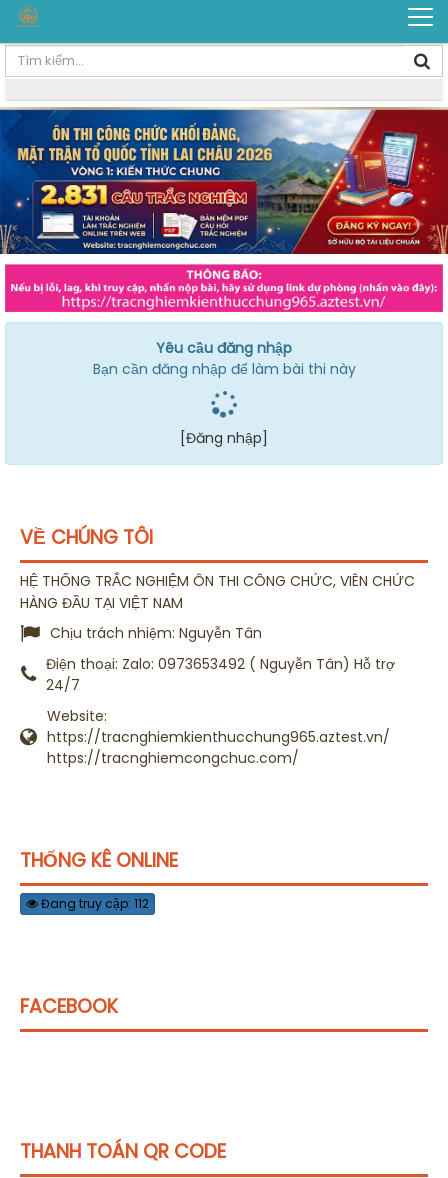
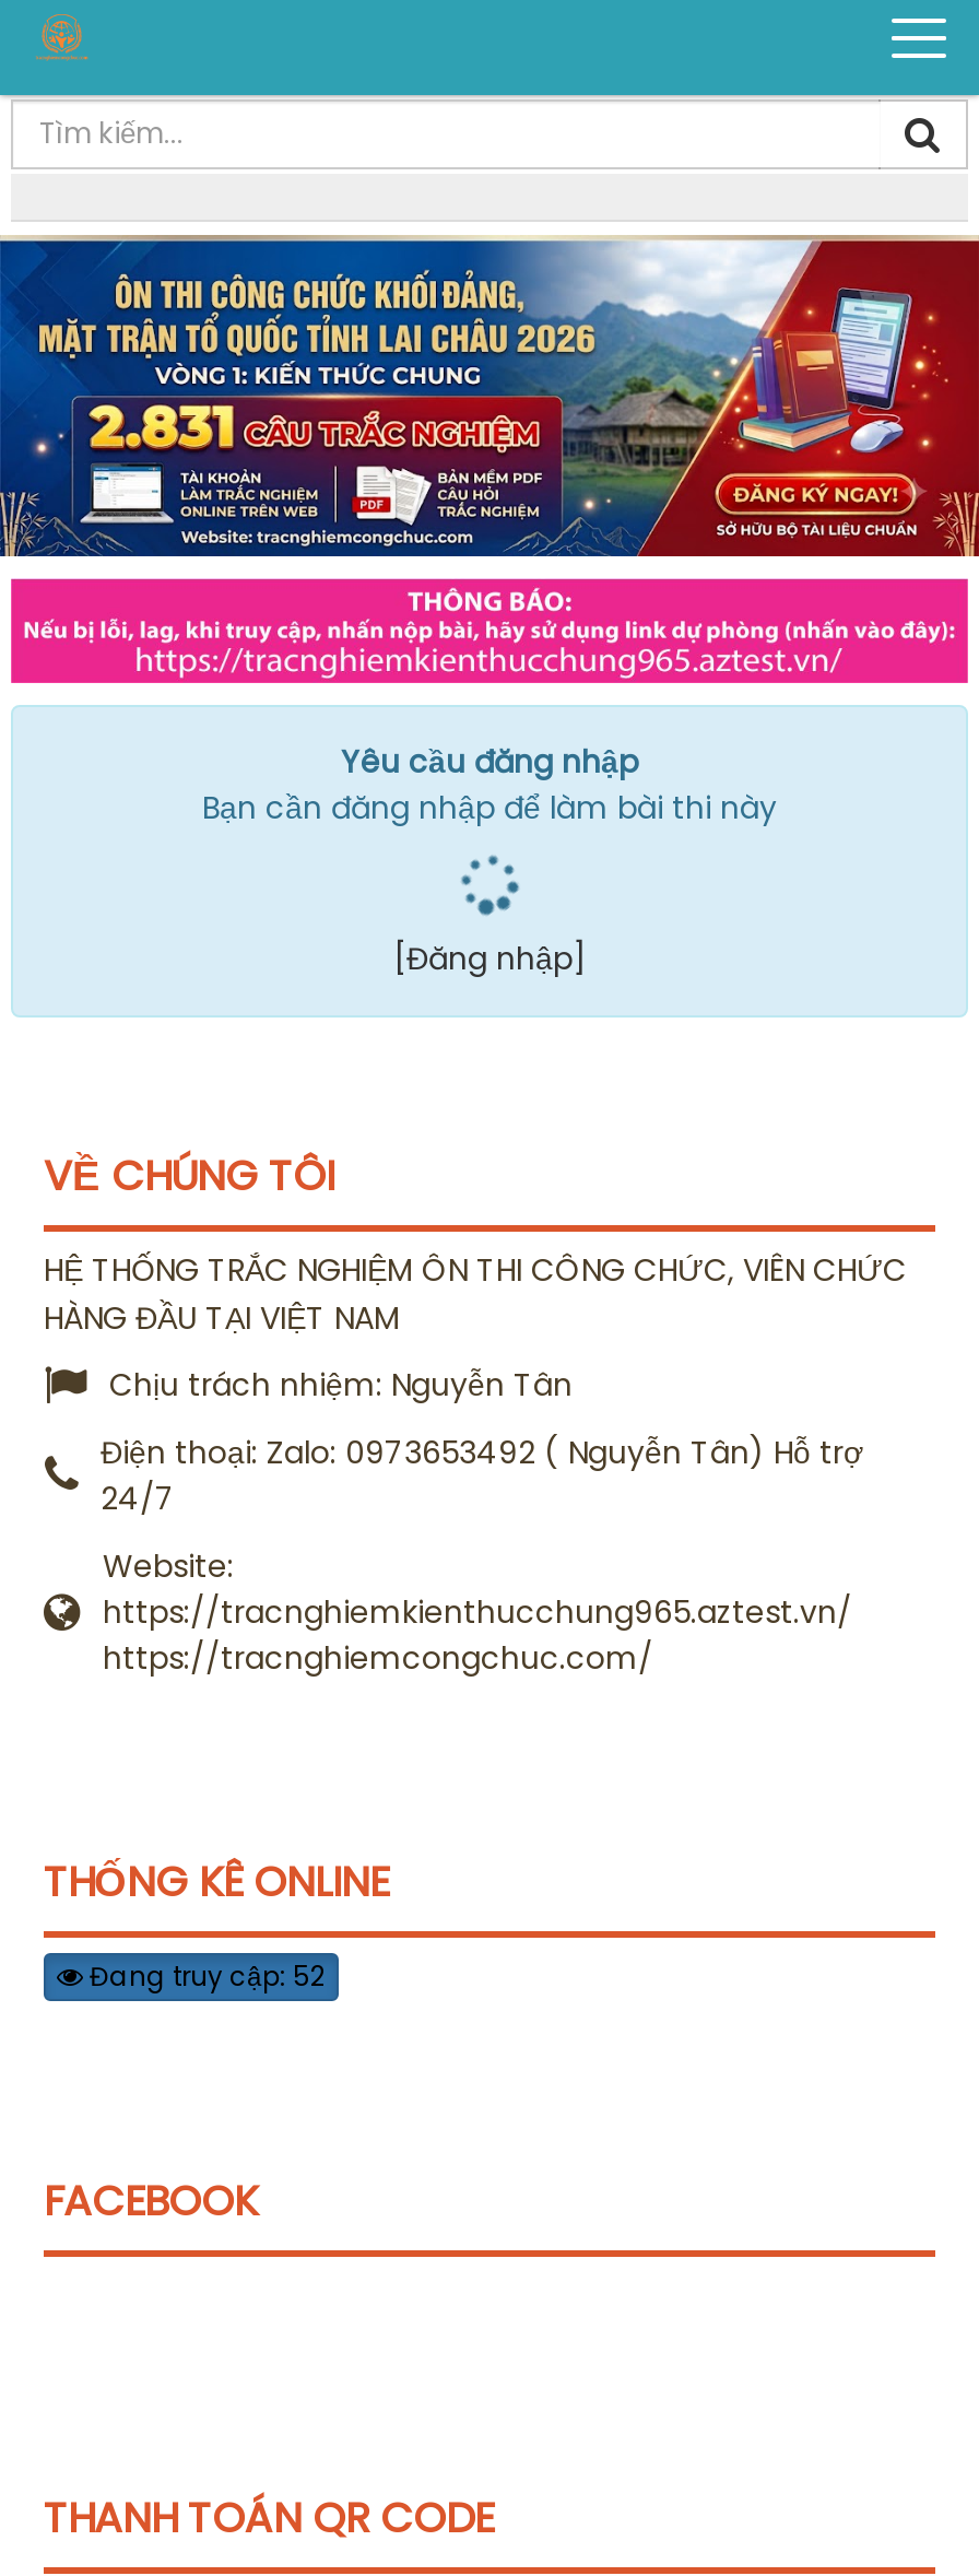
- Đang truy cập: 112
+ Đang truy cập: 52
